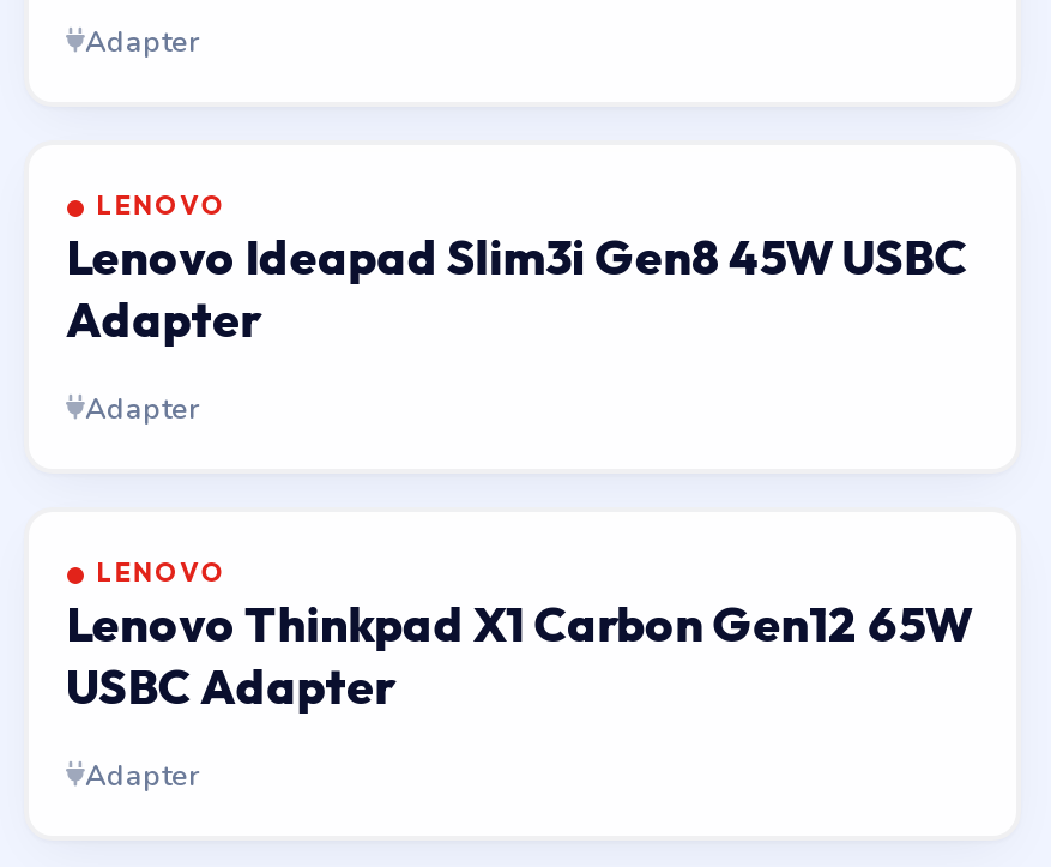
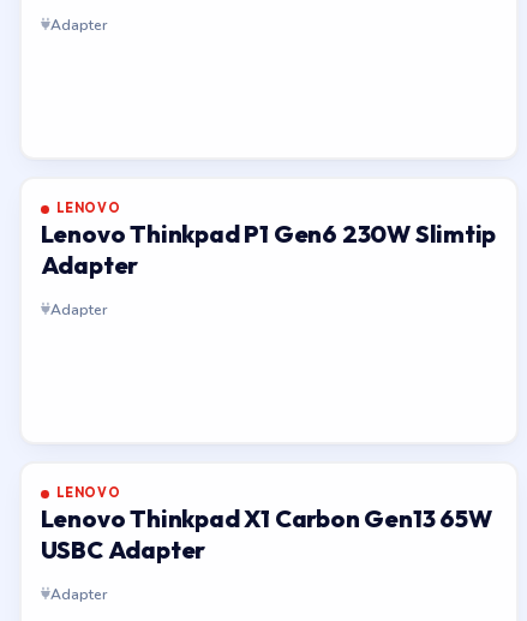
- Lenovo Ideapad Slim3i Gen8 45W USBC
+ Lenovo Thinkpad P1 Gen6 230W Slimtip

- Lenovo Thinkpad X1 Carbon Gen12 65W
+ Lenovo Thinkpad X1 Carbon Gen13 65W
